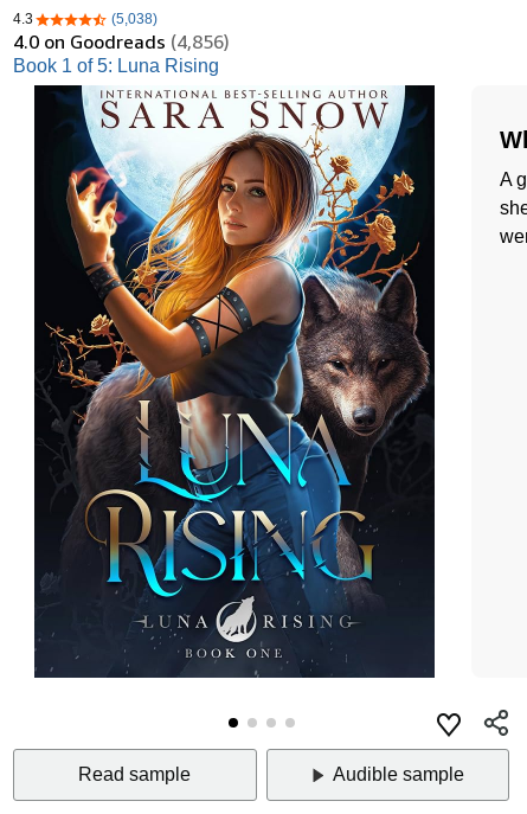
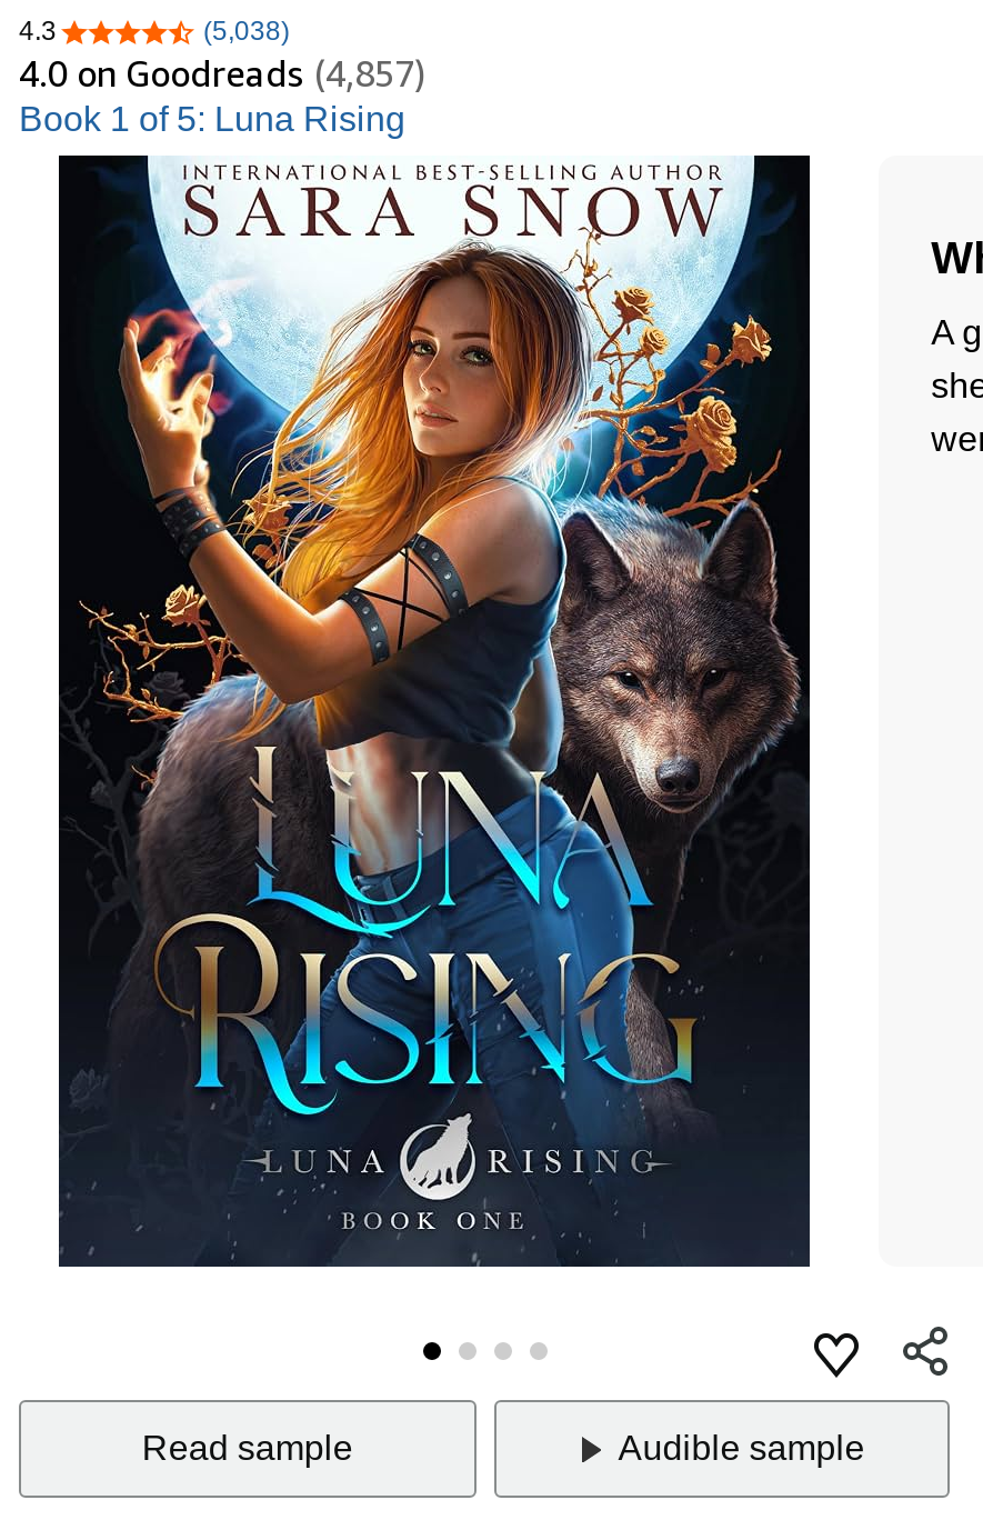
- 4.0 on Goodreads (4,856)
+ 4.0 on Goodreads (4,857)
